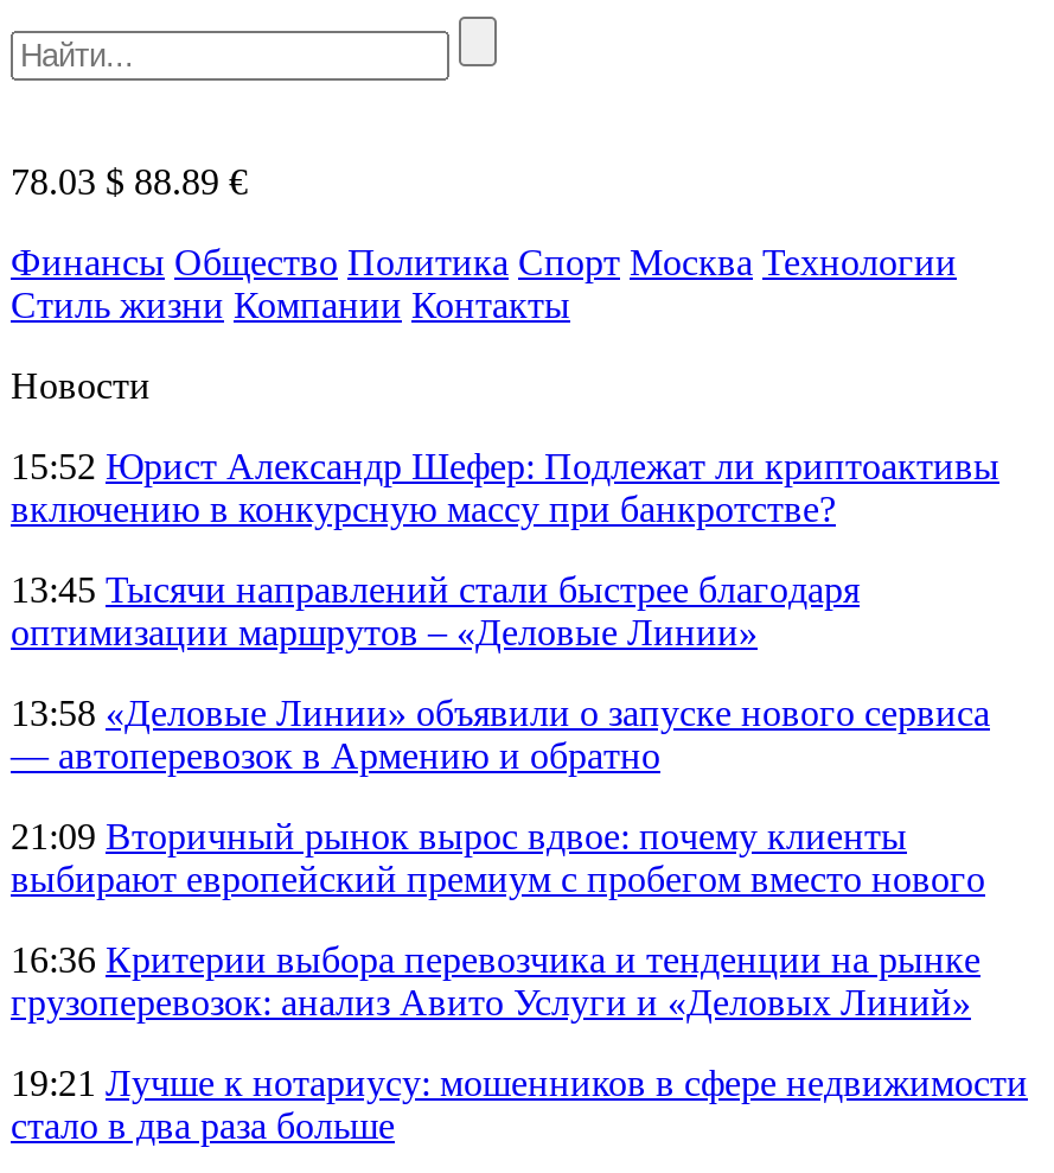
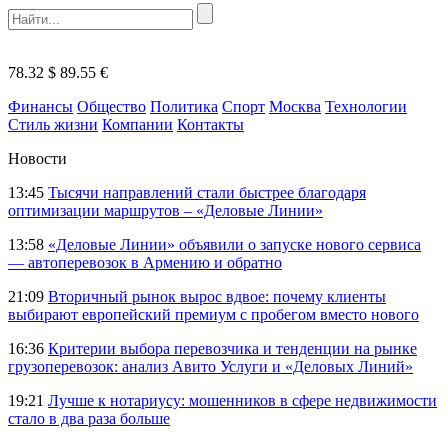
- 78.03 $ 88.89 €
+ 78.32 $ 89.55 €

- 15:52 Юрист Александр Шефер: Подлежат ли криптоактивы
- включению в конкурсную массу при банкротстве?
